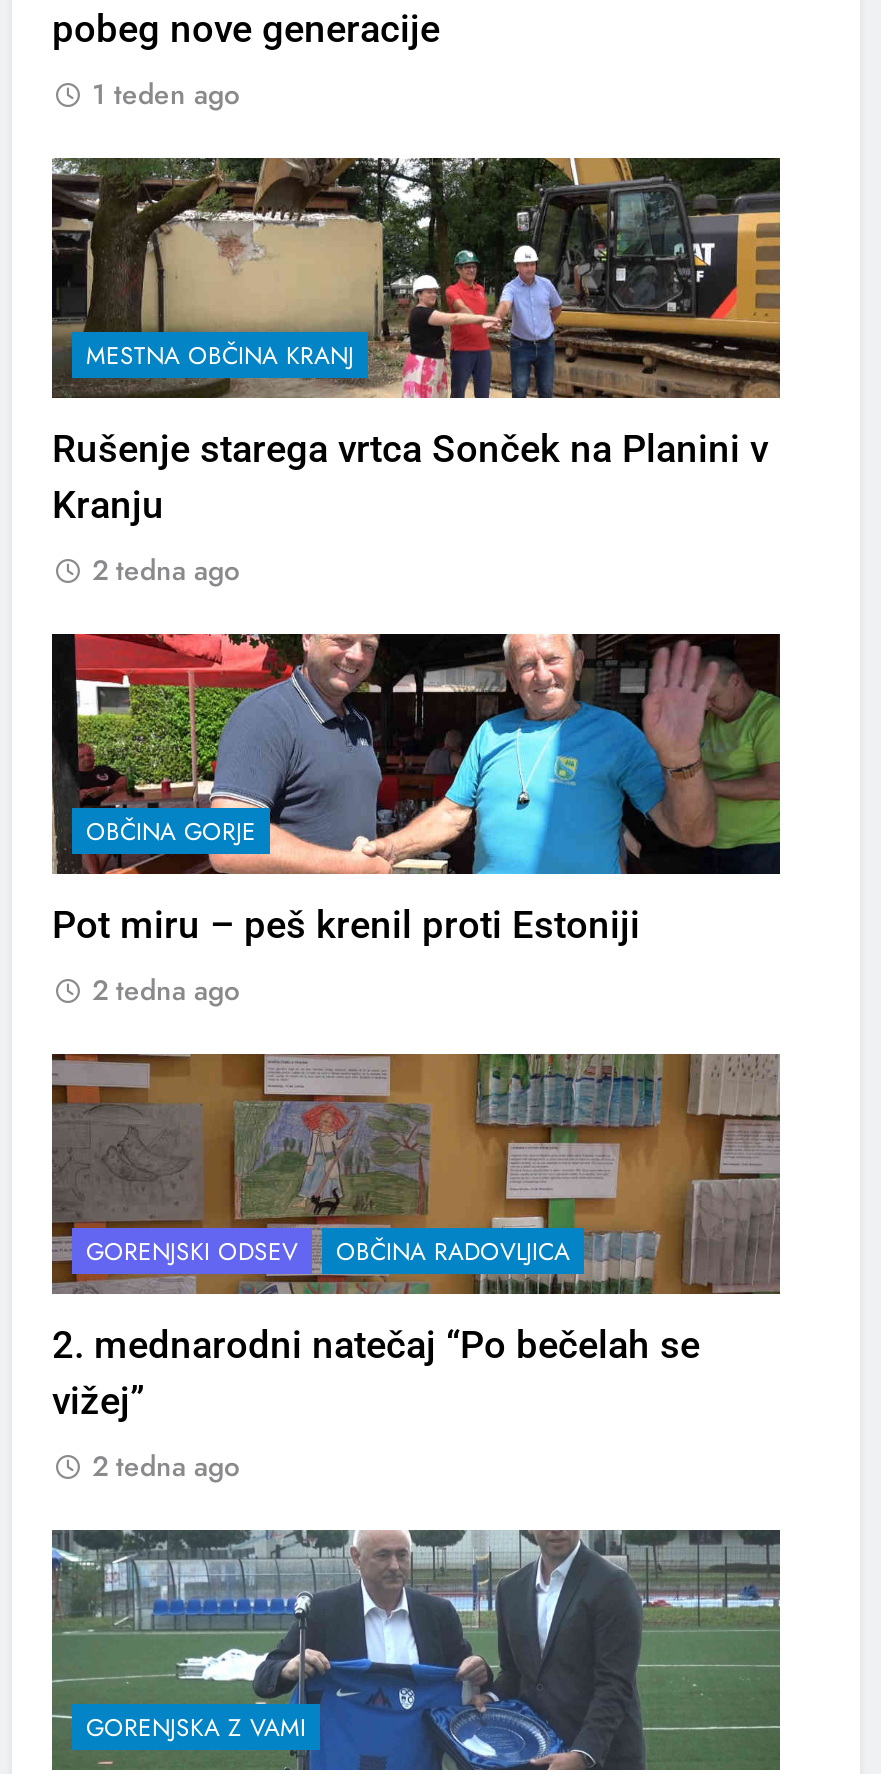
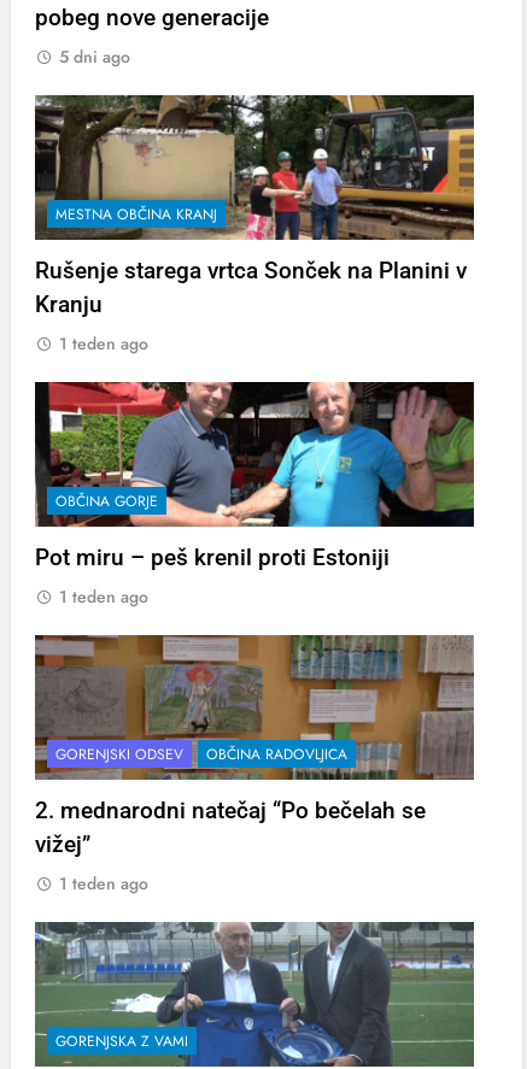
- 1 teden ago
+ 5 dni ago

- 2 tedna ago
+ 1 teden ago

- 2 tedna ago
+ 1 teden ago

- 2 tedna ago
+ 1 teden ago
